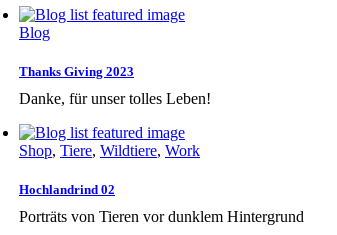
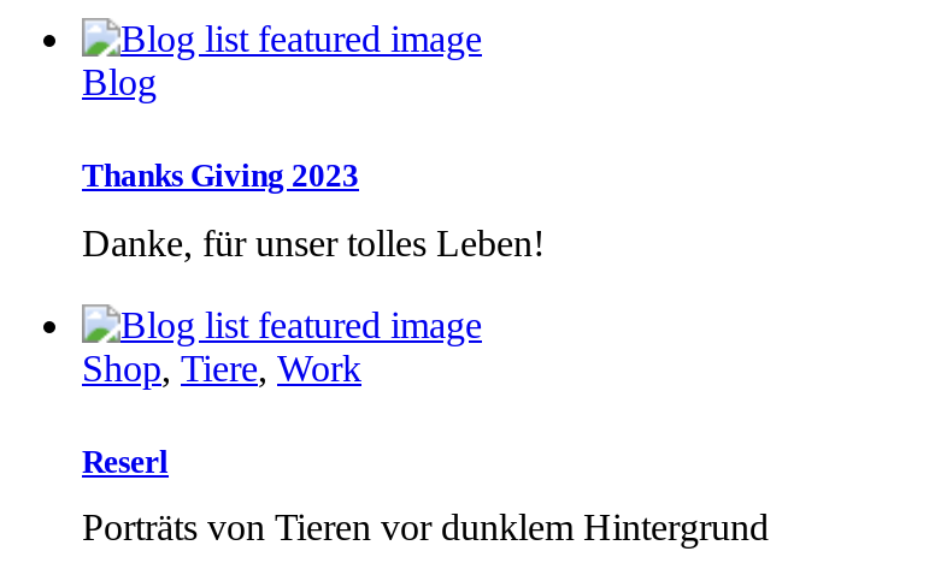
- Shop, Tiere, Wildtiere, Work
+ Shop, Tiere, Work

- Hochlandrind 02
+ Reserl
